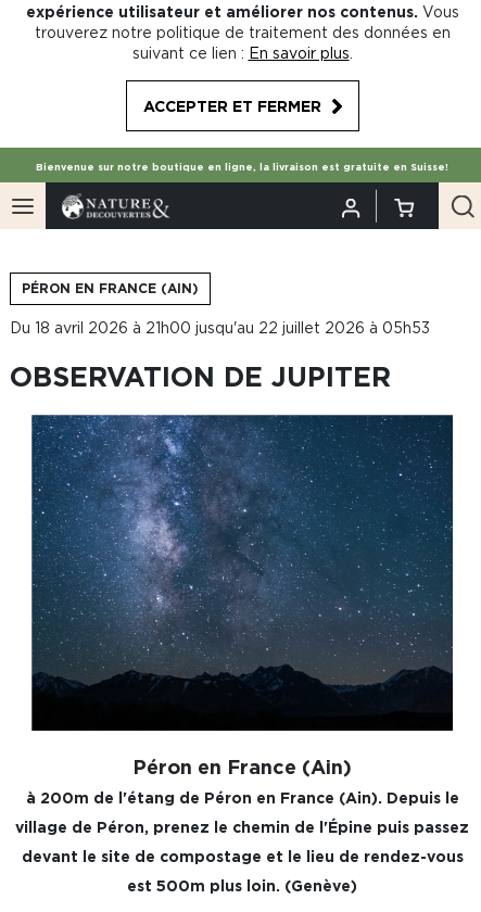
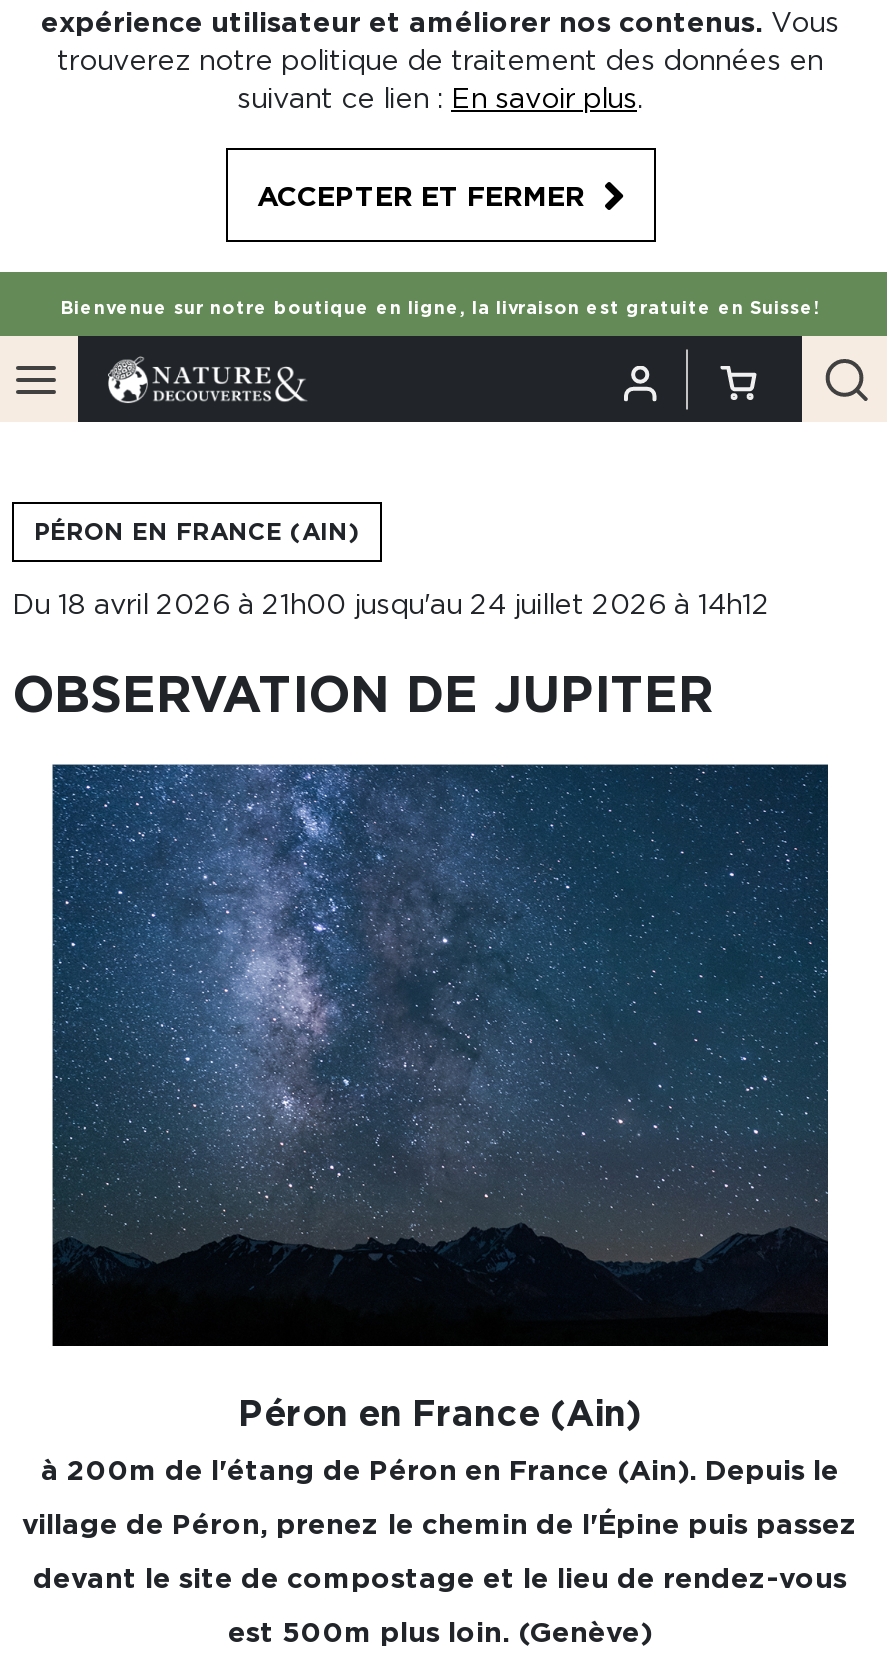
- Du 18 avril 2026 à 21h00 jusqu'au 22 juillet 2026 à 05h53
+ Du 18 avril 2026 à 21h00 jusqu'au 24 juillet 2026 à 14h12
